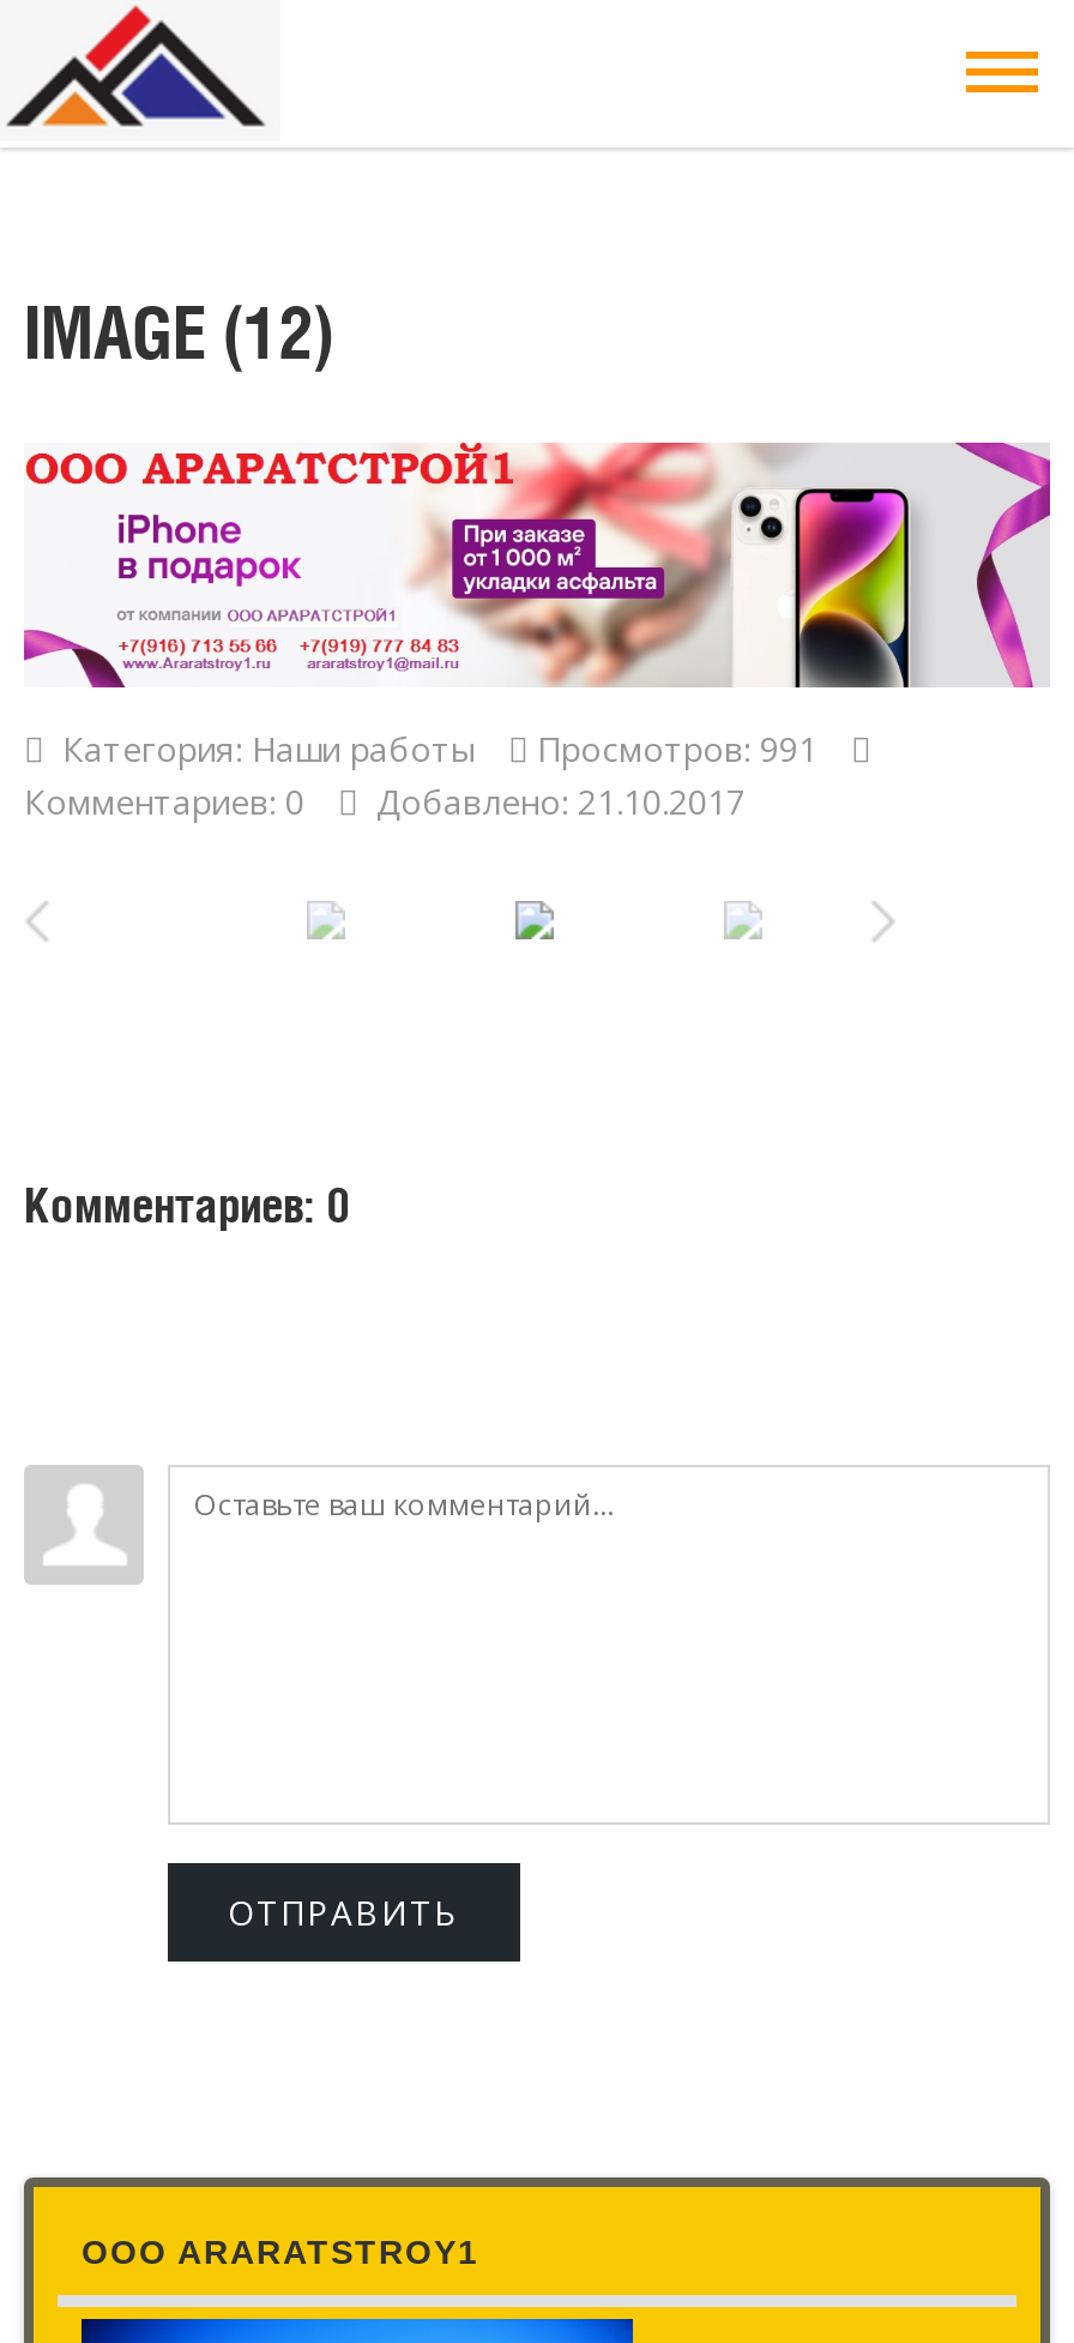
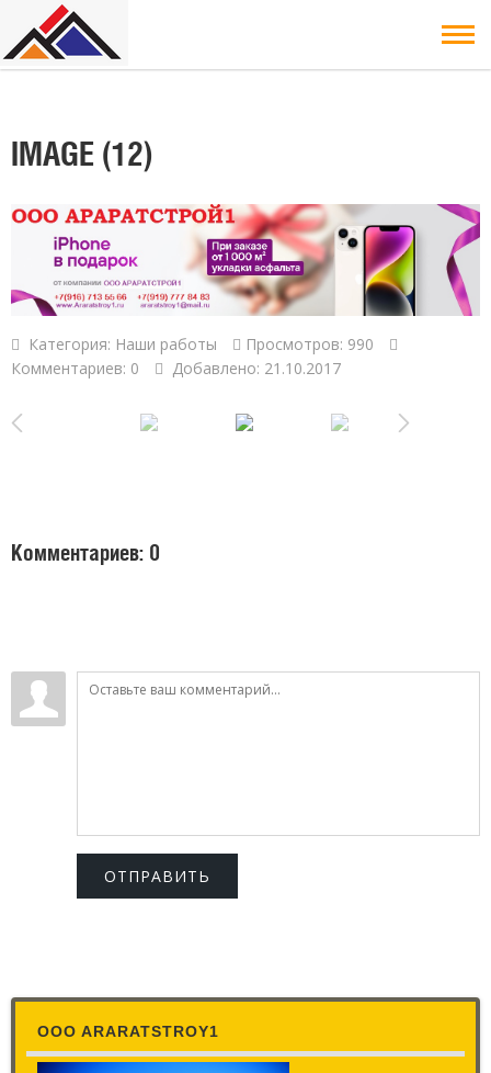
- Категория: Наши работы Просмотров: 991
+ Категория: Наши работы Просмотров: 990
